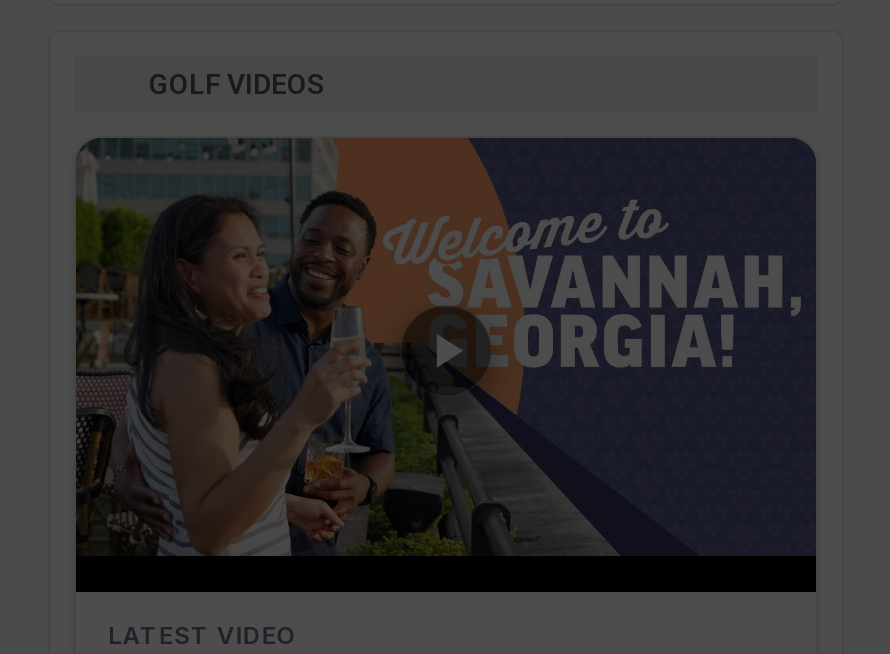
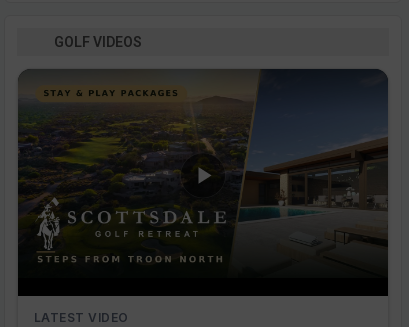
- [image]
+ [image]
